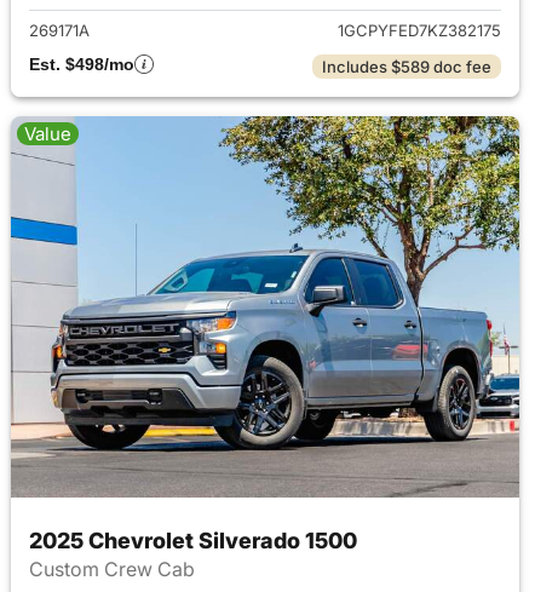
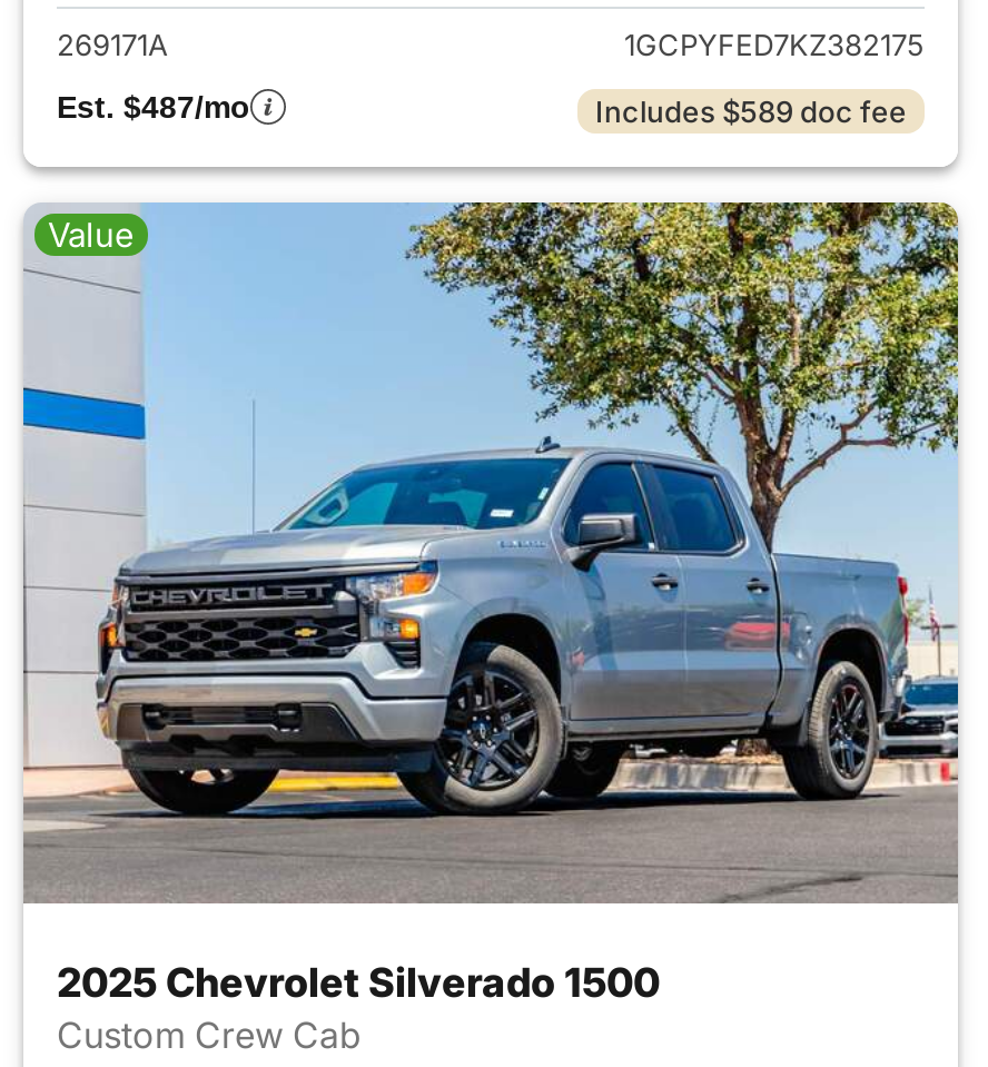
- Est. $498/mo
+ Est. $487/mo
